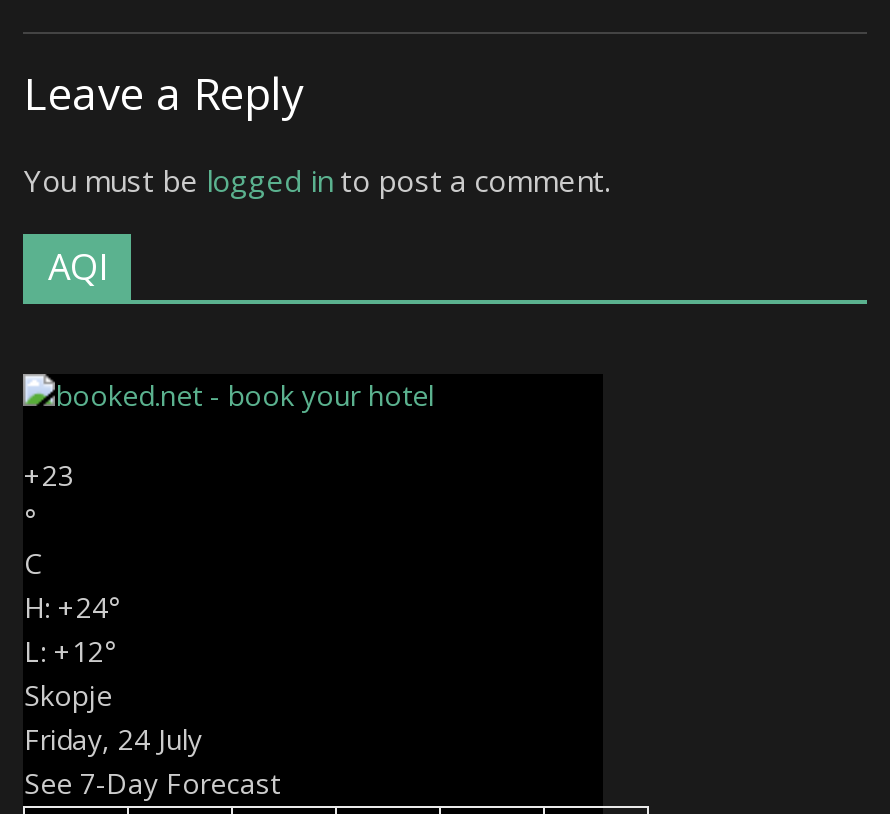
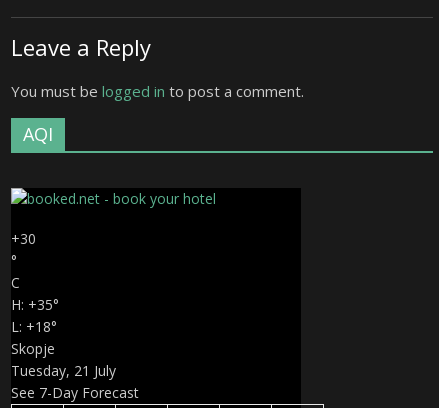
- +23
+ +30

- H: +24°
+ H: +35°

- L: + 12°
+ L: + 18°

- Friday, 24 July
+ Tuesday, 21 July
